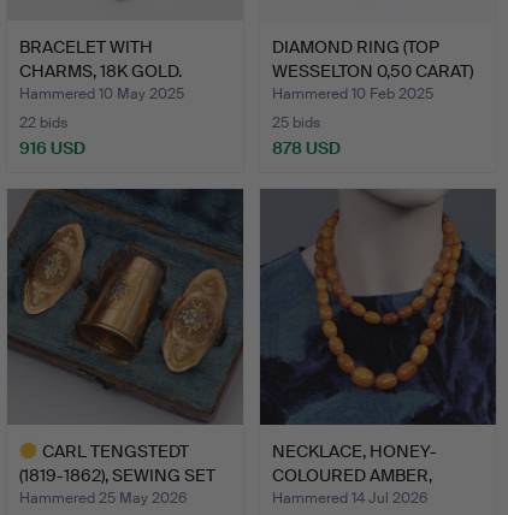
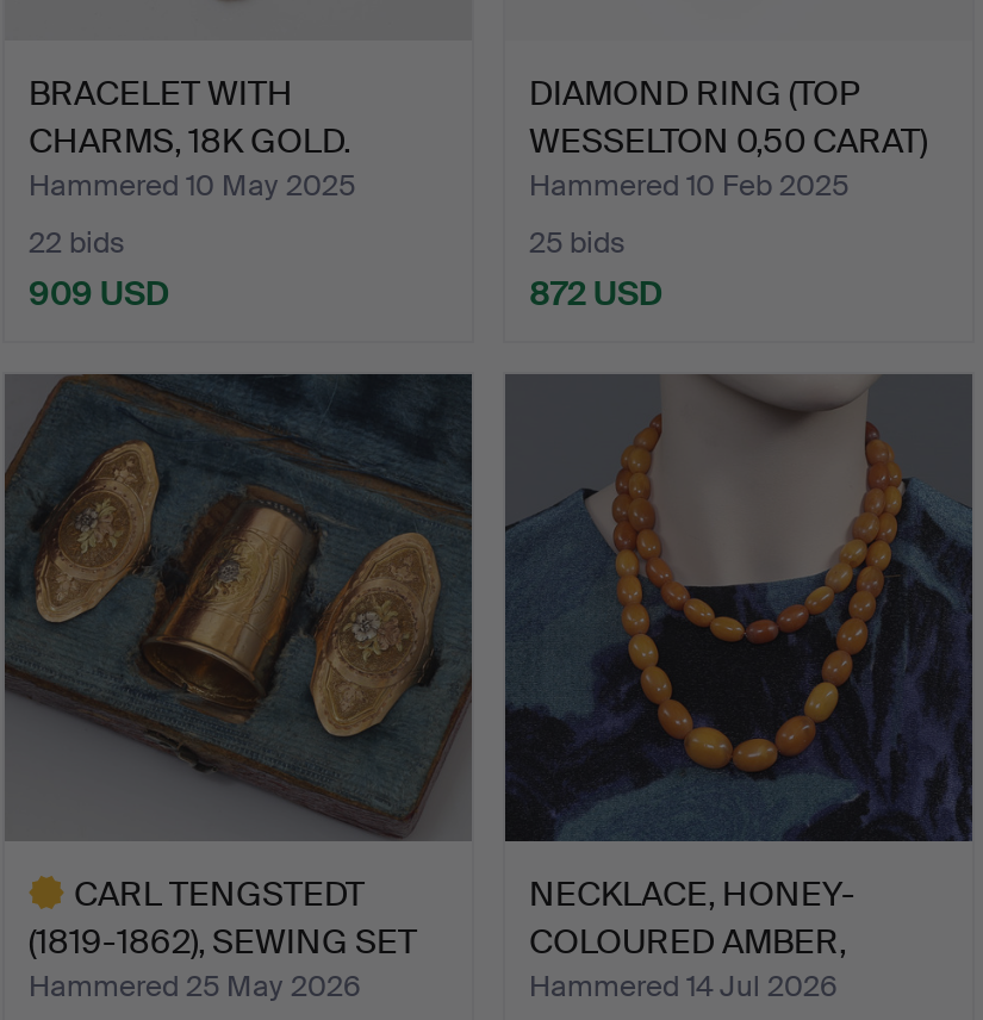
- 916 USD
+ 909 USD

- 878 USD
+ 872 USD
